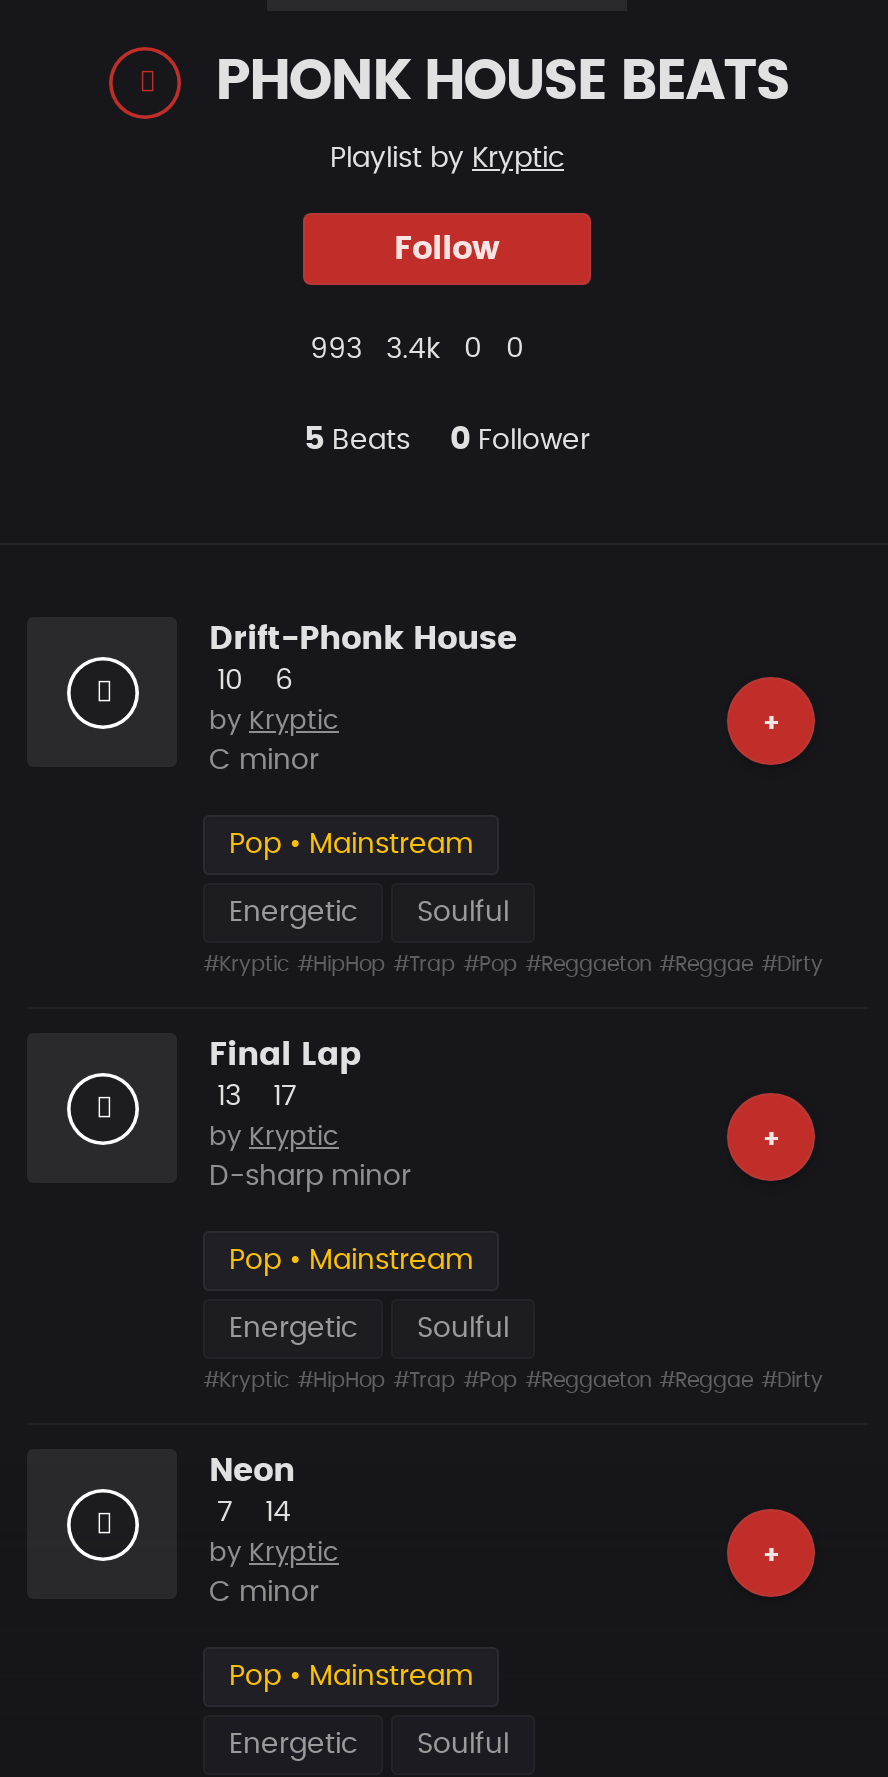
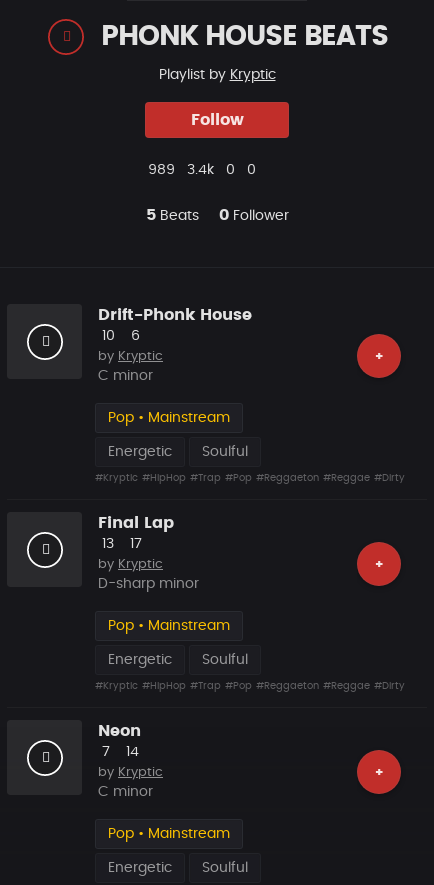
- 993 3.4k 0 0
+ 989 3.4k 0 0
